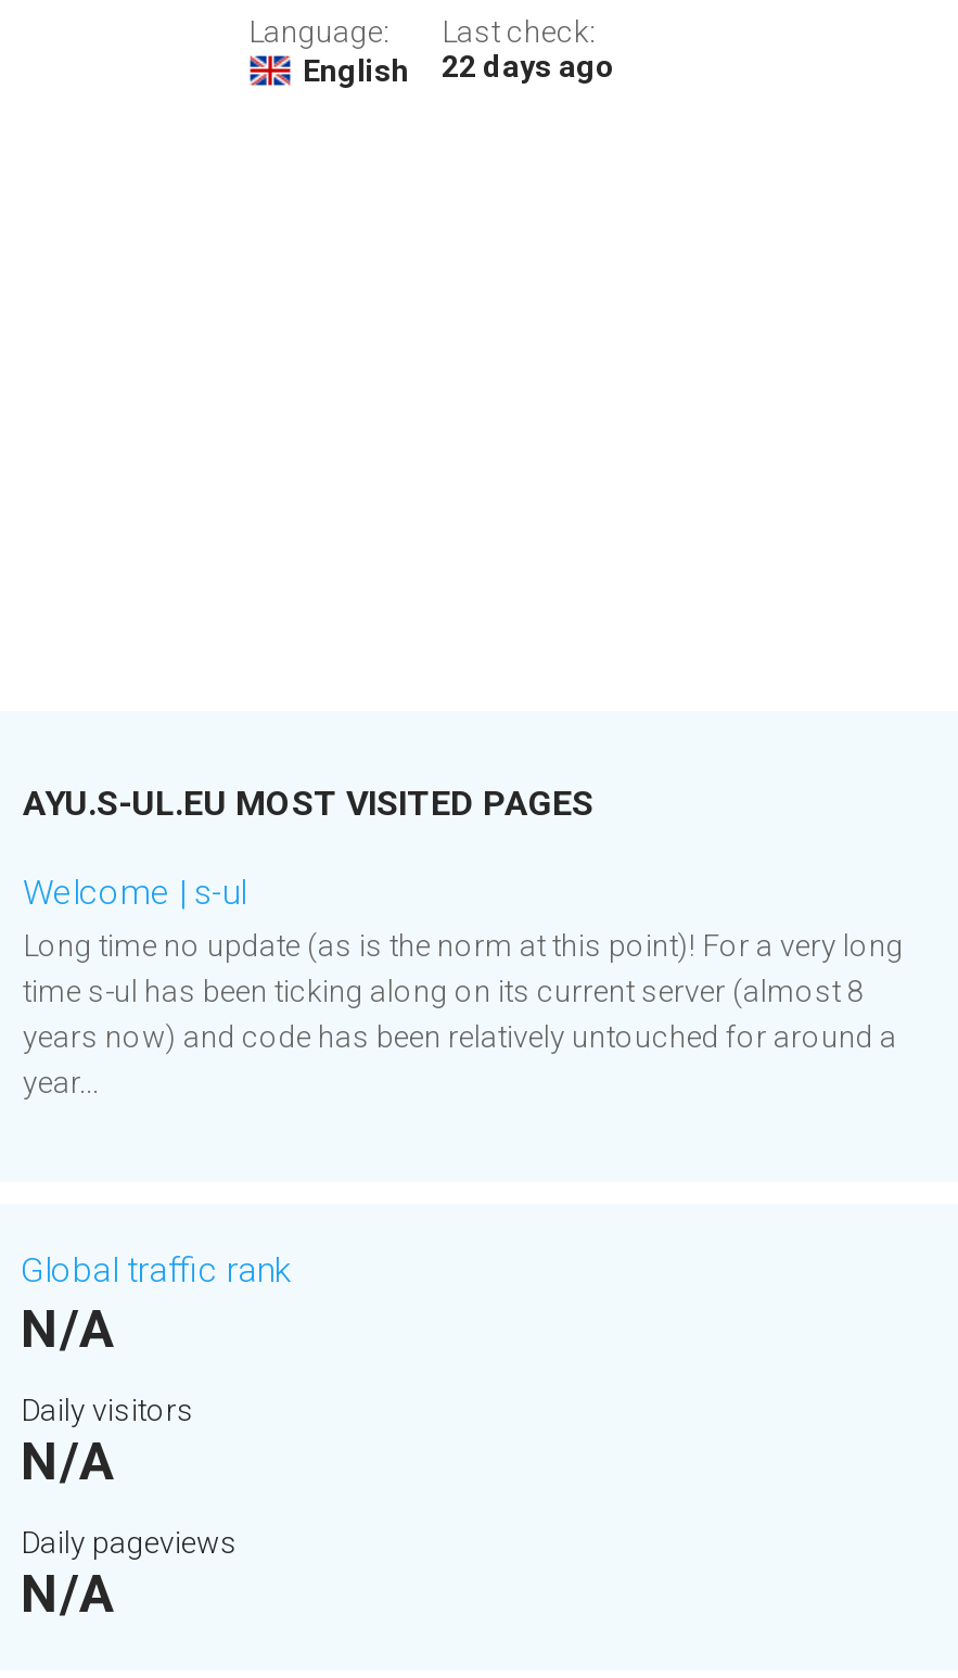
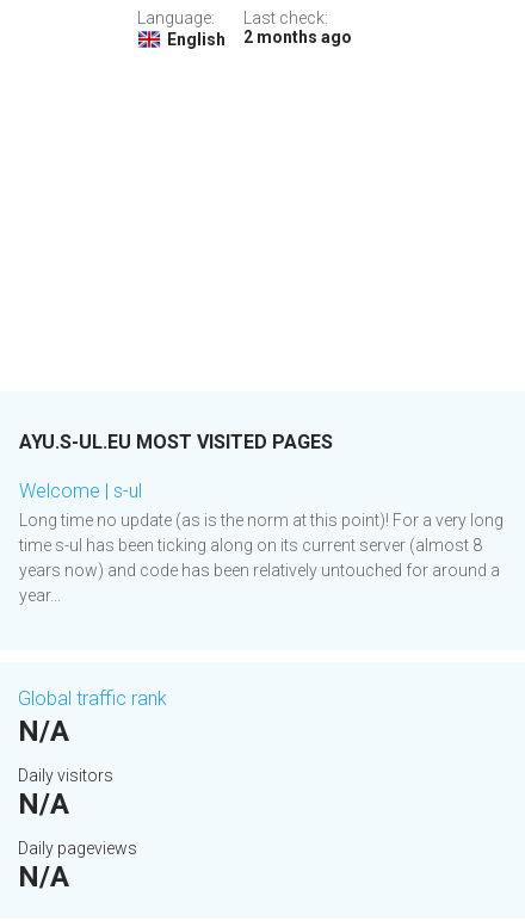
- English 22 days ago
+ English 2 months ago
